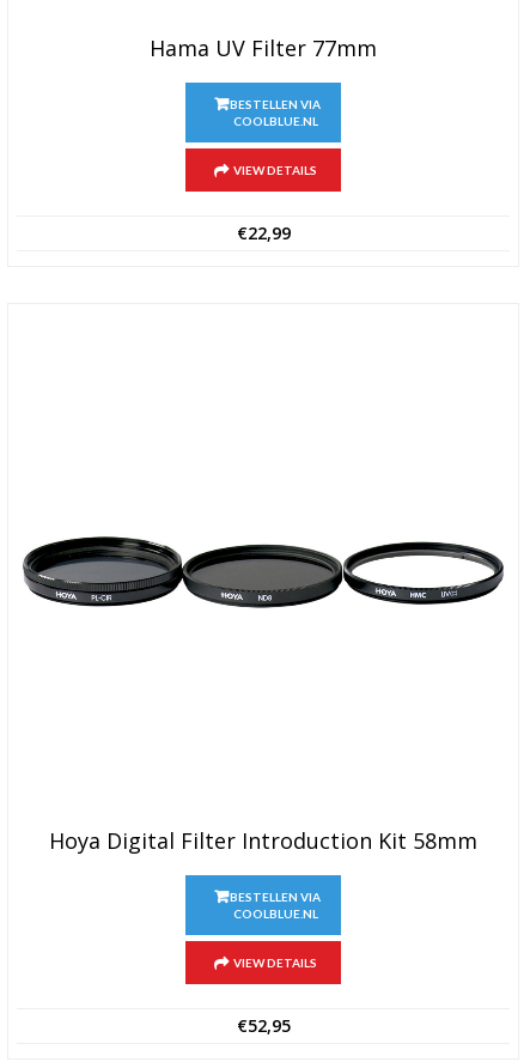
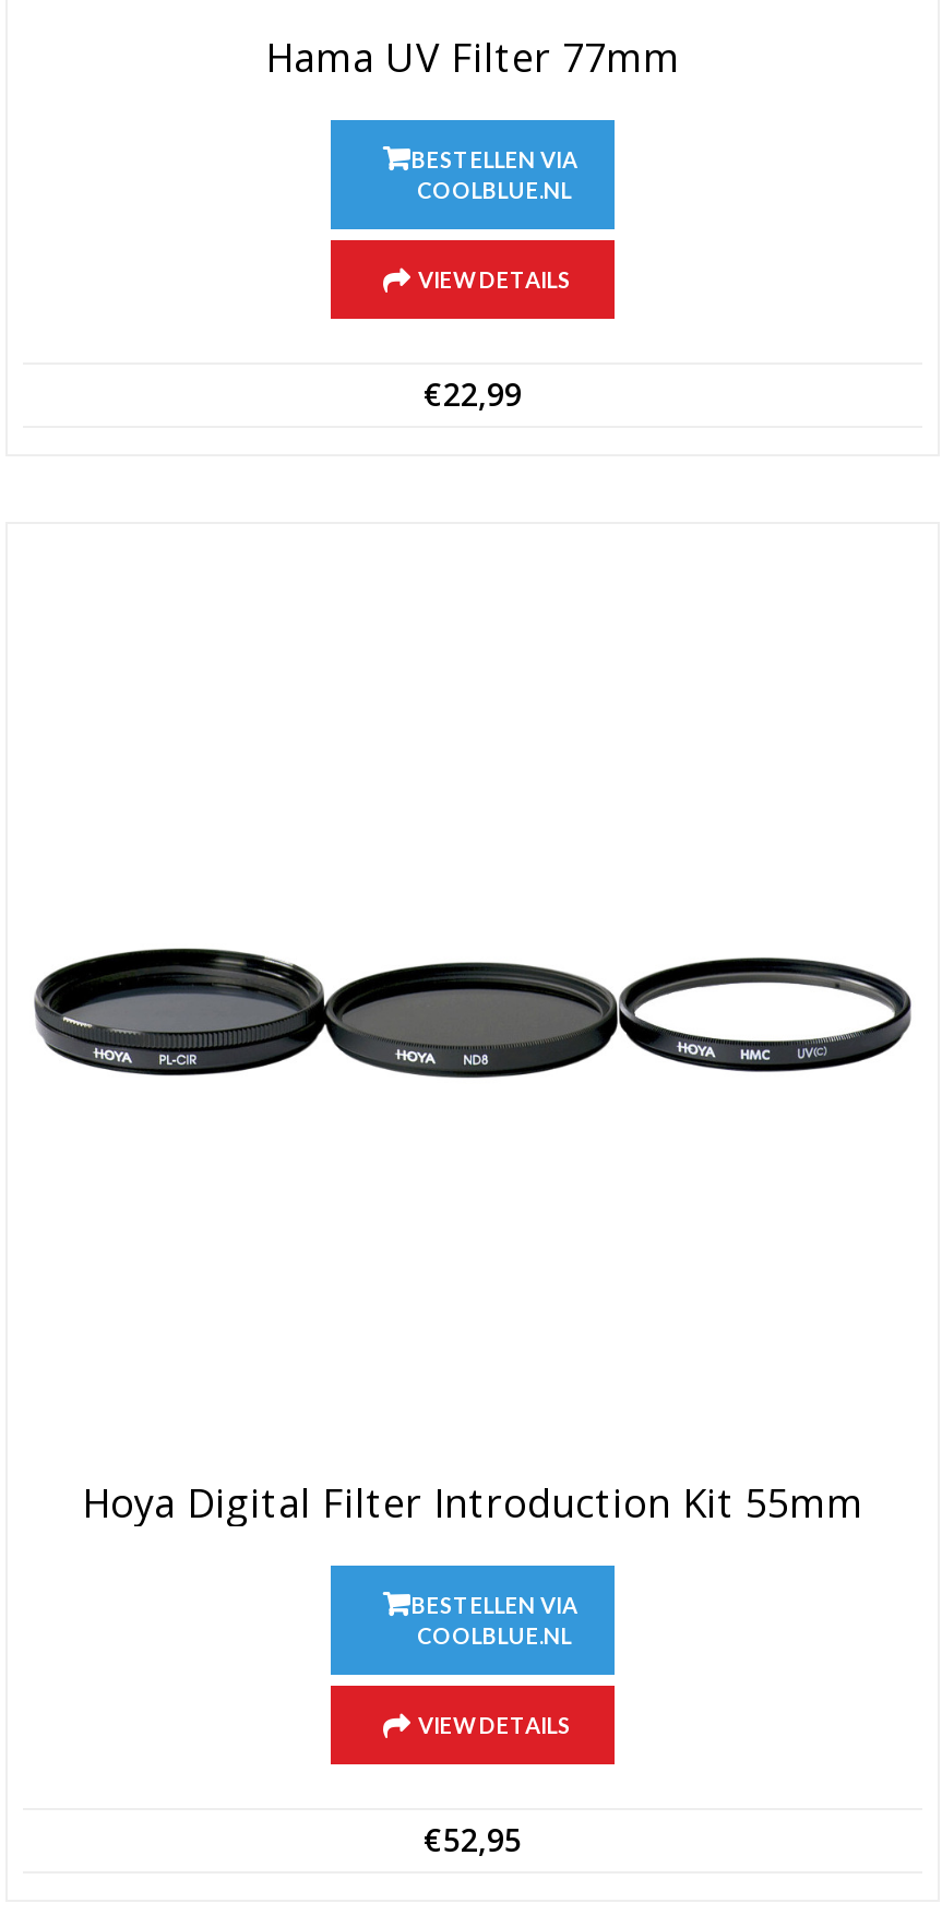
- Hoya Digital Filter Introduction Kit 58mm
+ Hoya Digital Filter Introduction Kit 55mm
